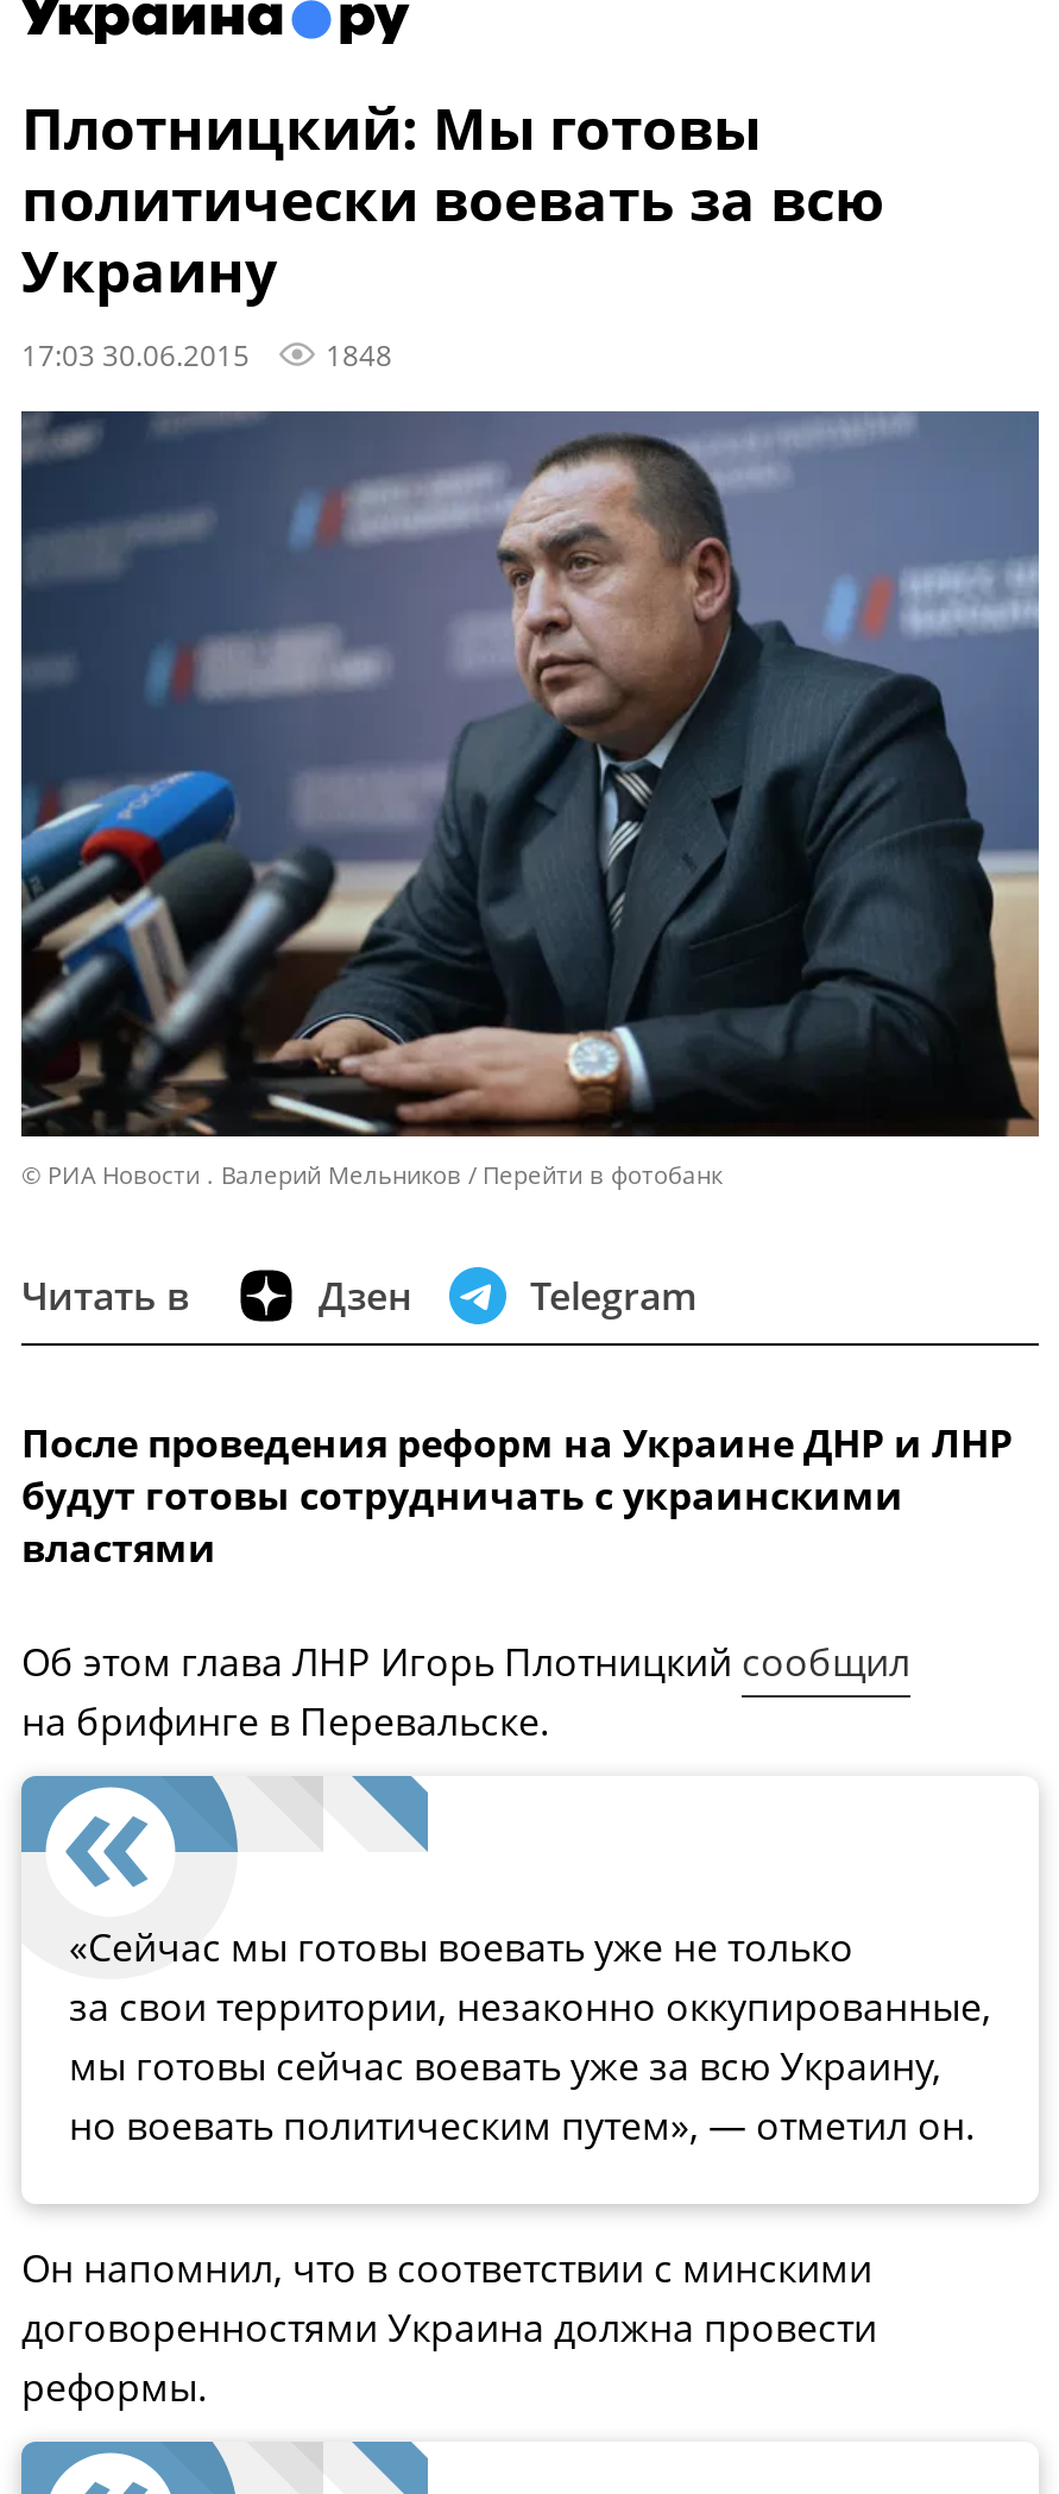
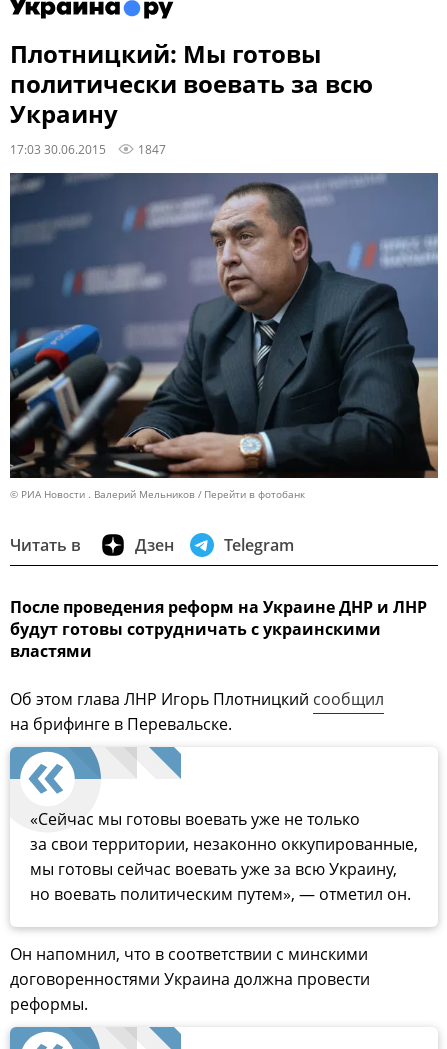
- 17:03 30.06.2015 1848
+ 17:03 30.06.2015 1847
